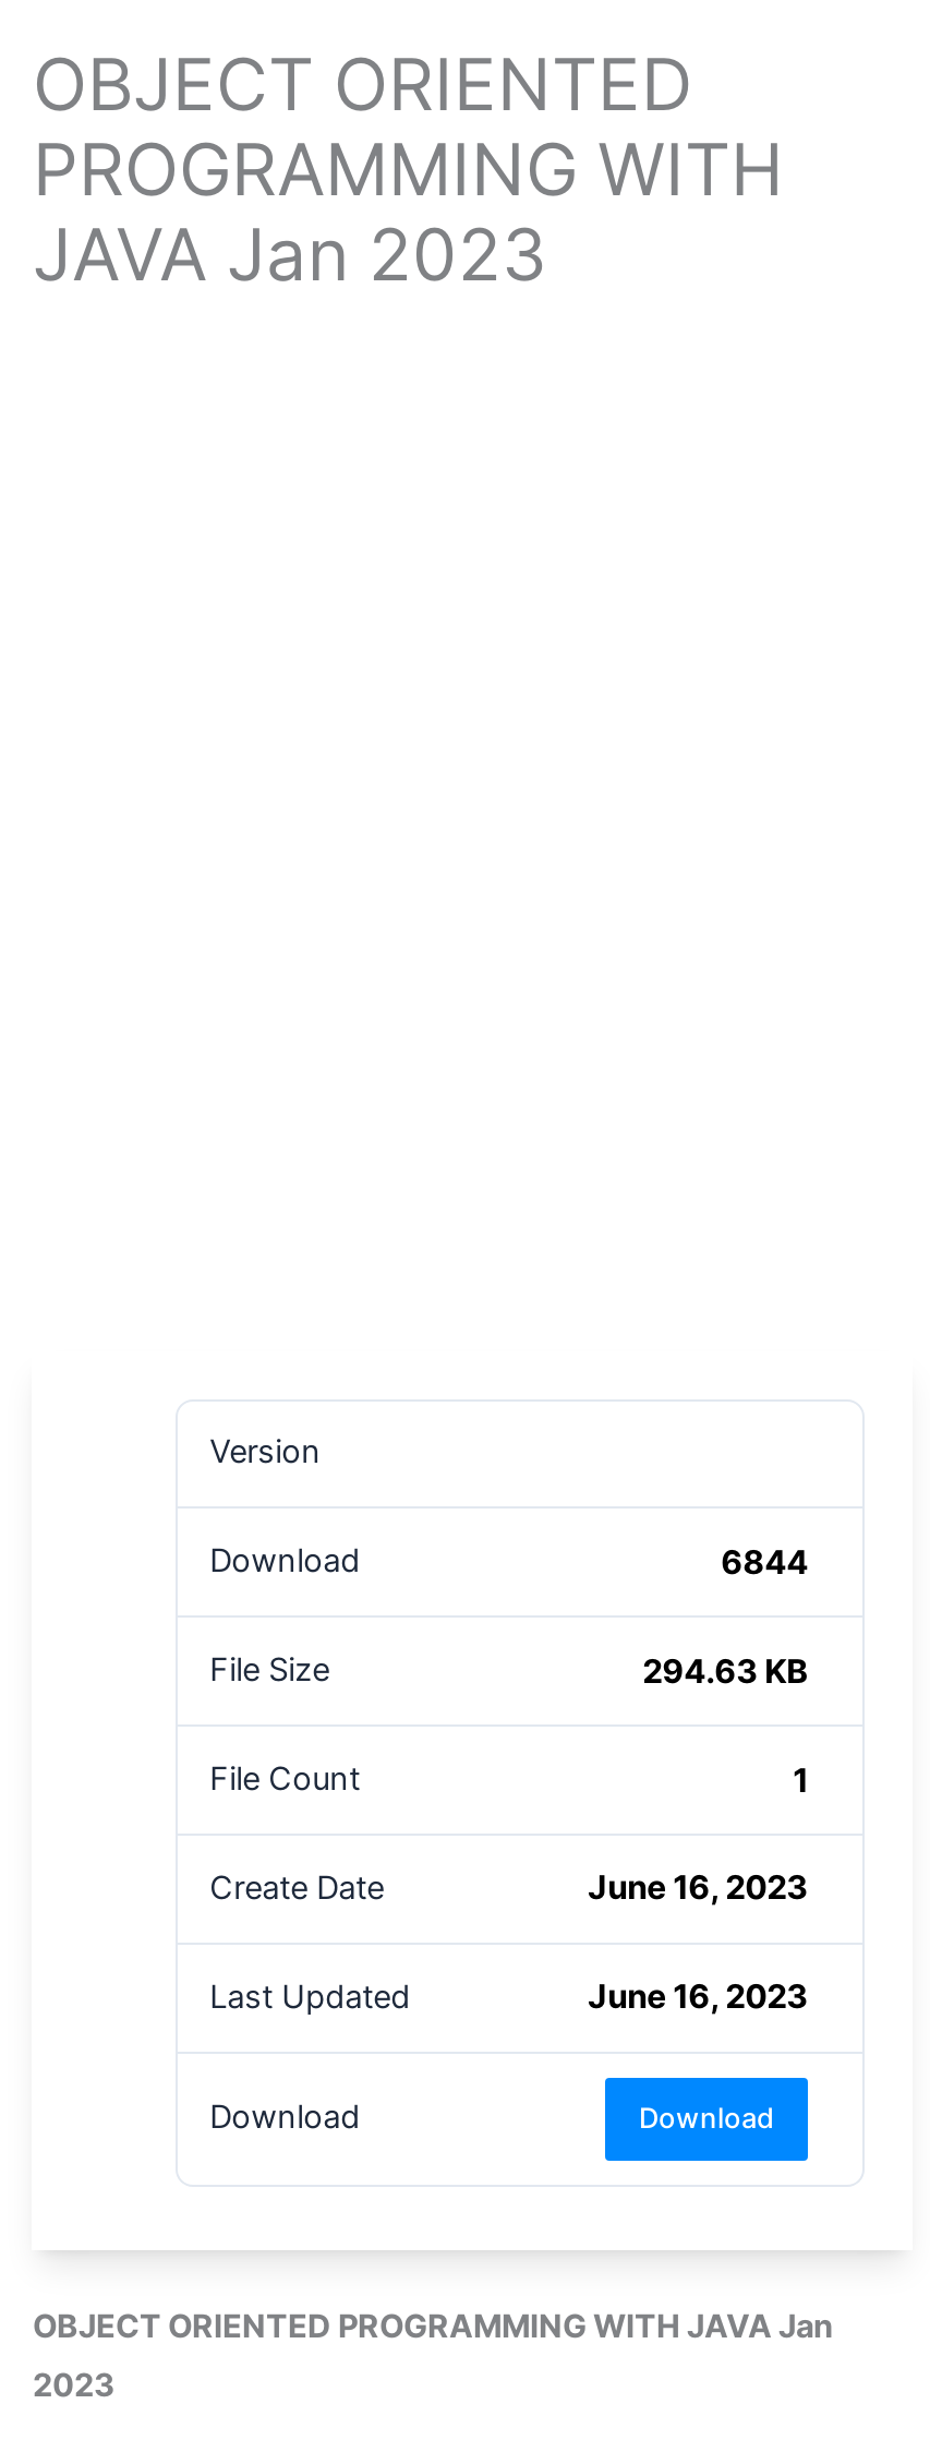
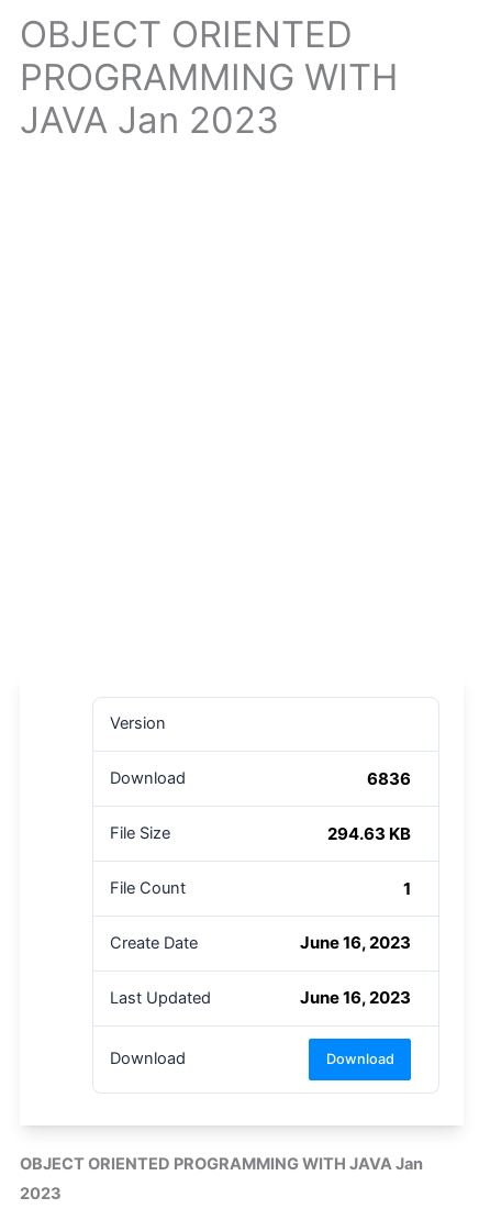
- 6844
+ 6836
